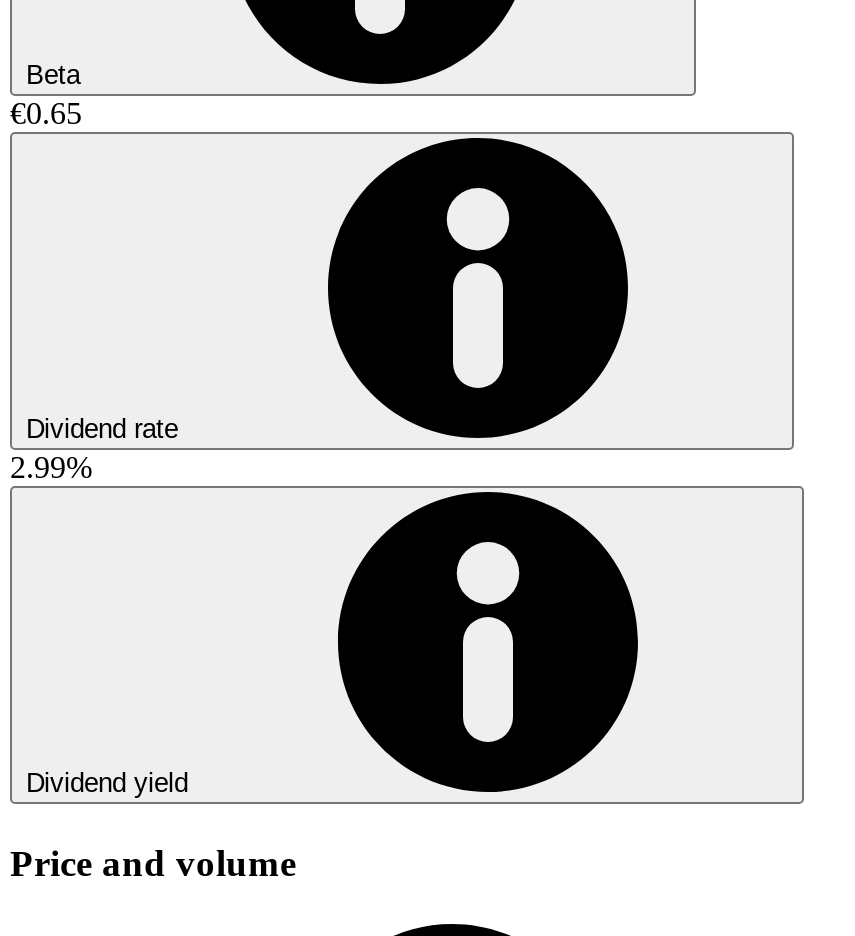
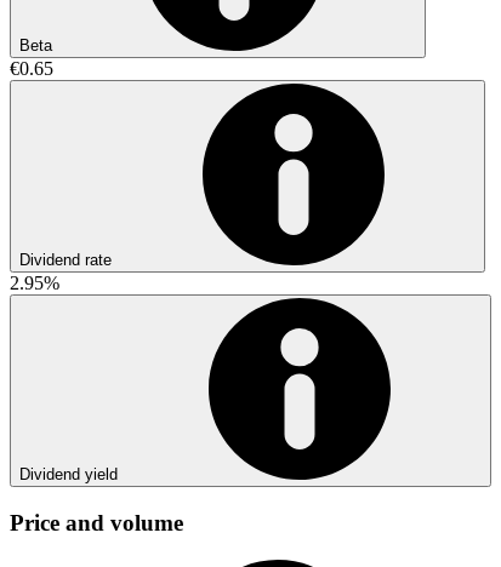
- 2.99%
+ 2.95%
